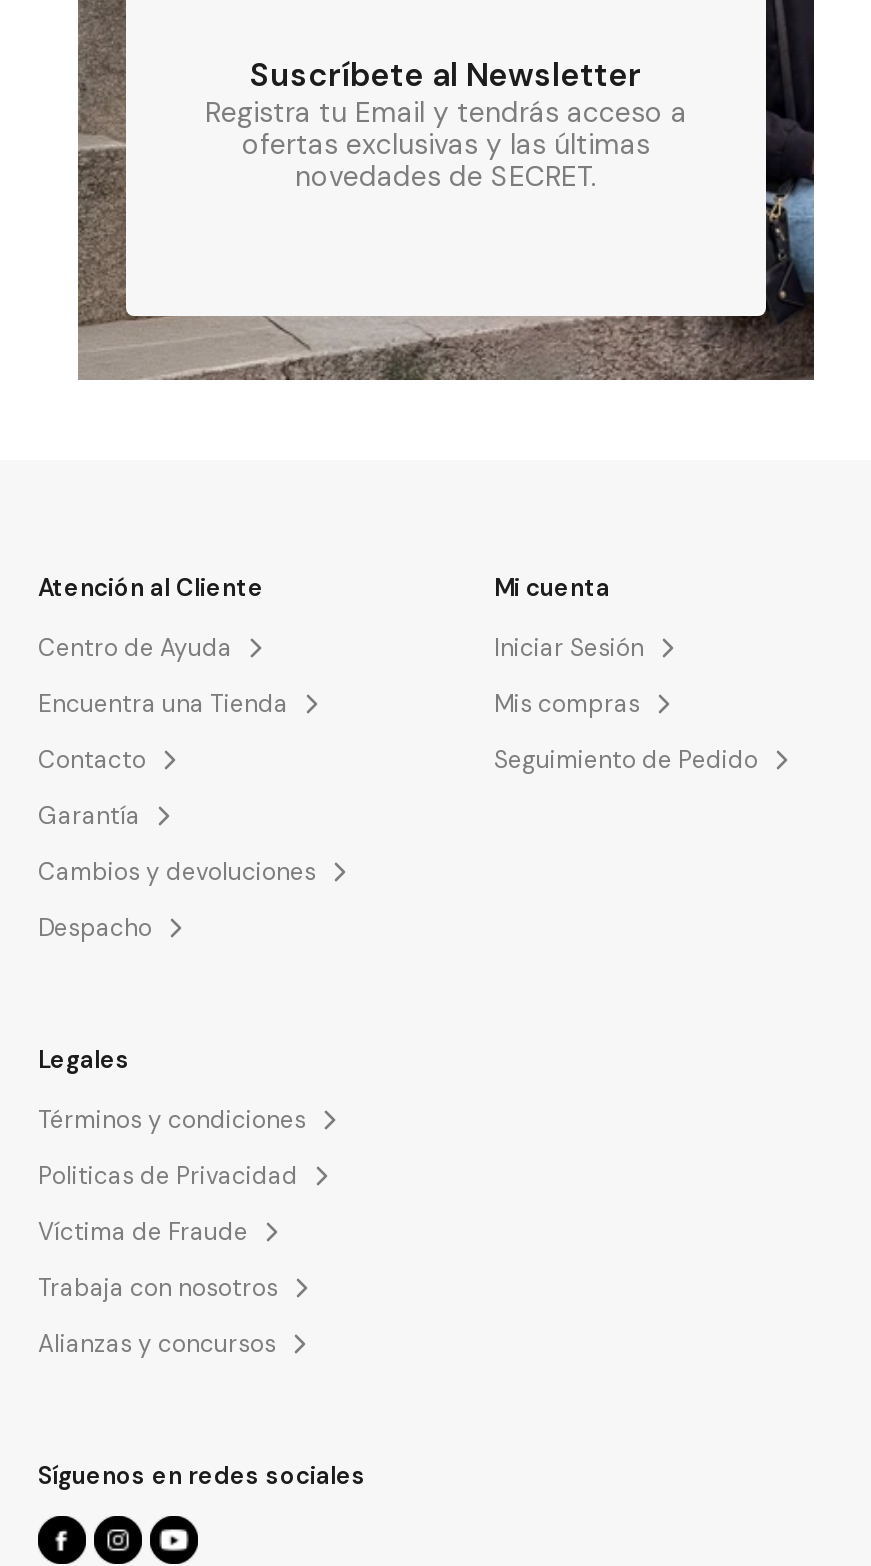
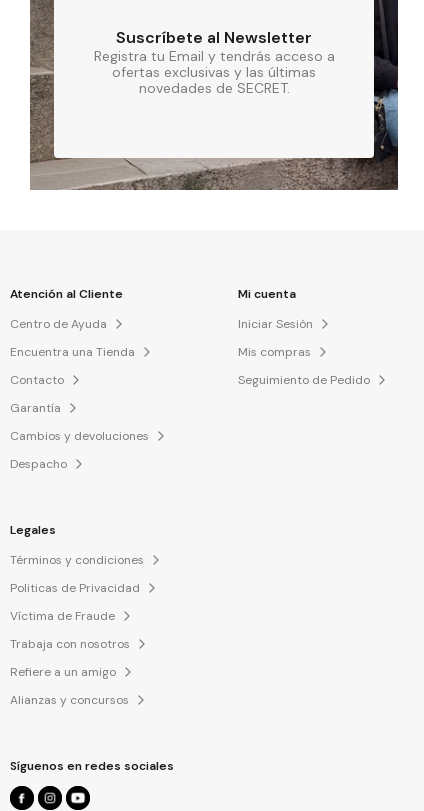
+ Refiere a un amigo
